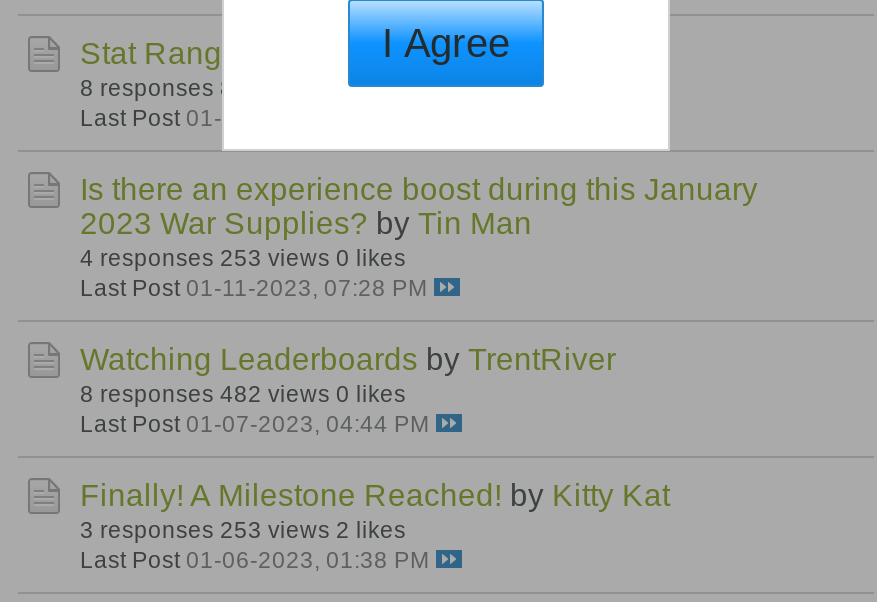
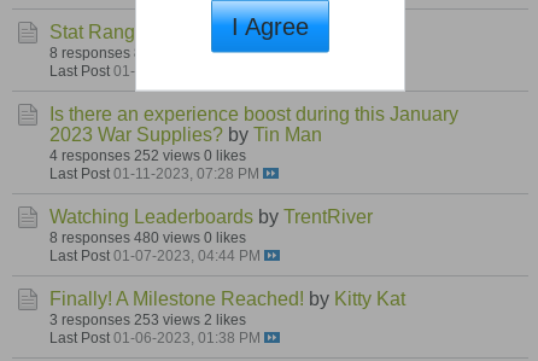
- 4 responses 253 views 0 likes
+ 4 responses 252 views 0 likes

- 8 responses 482 views 0 likes
+ 8 responses 480 views 0 likes
